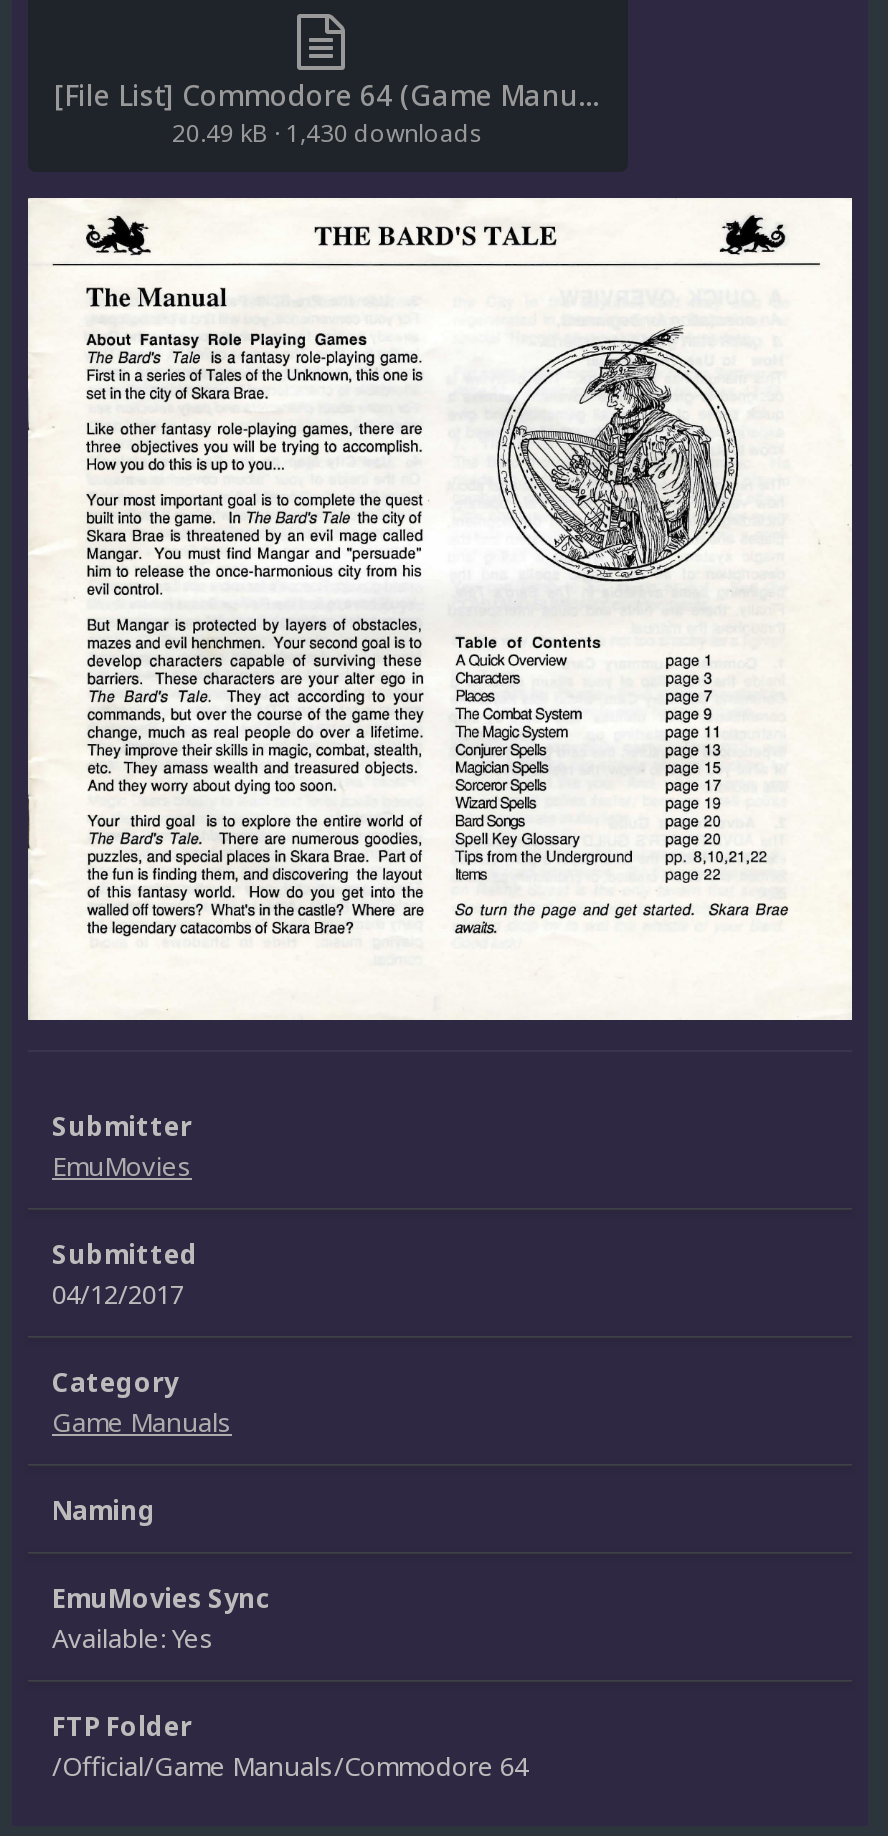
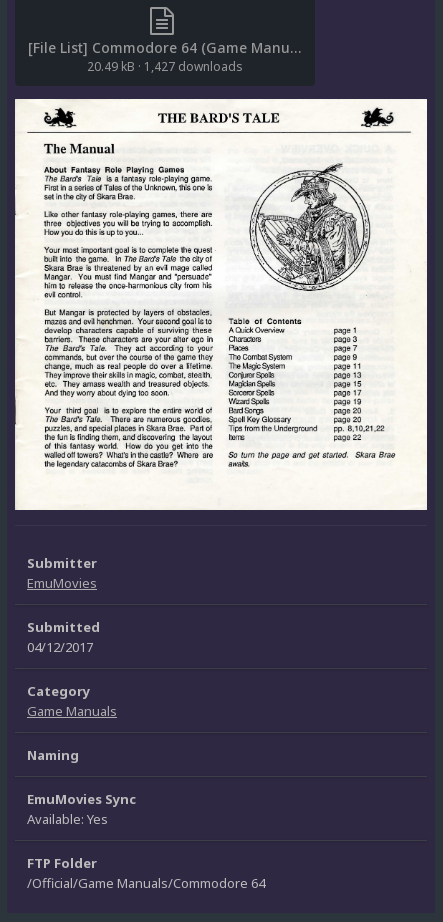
- 20.49 kB · 1,430 downloads
+ 20.49 kB · 1,427 downloads
